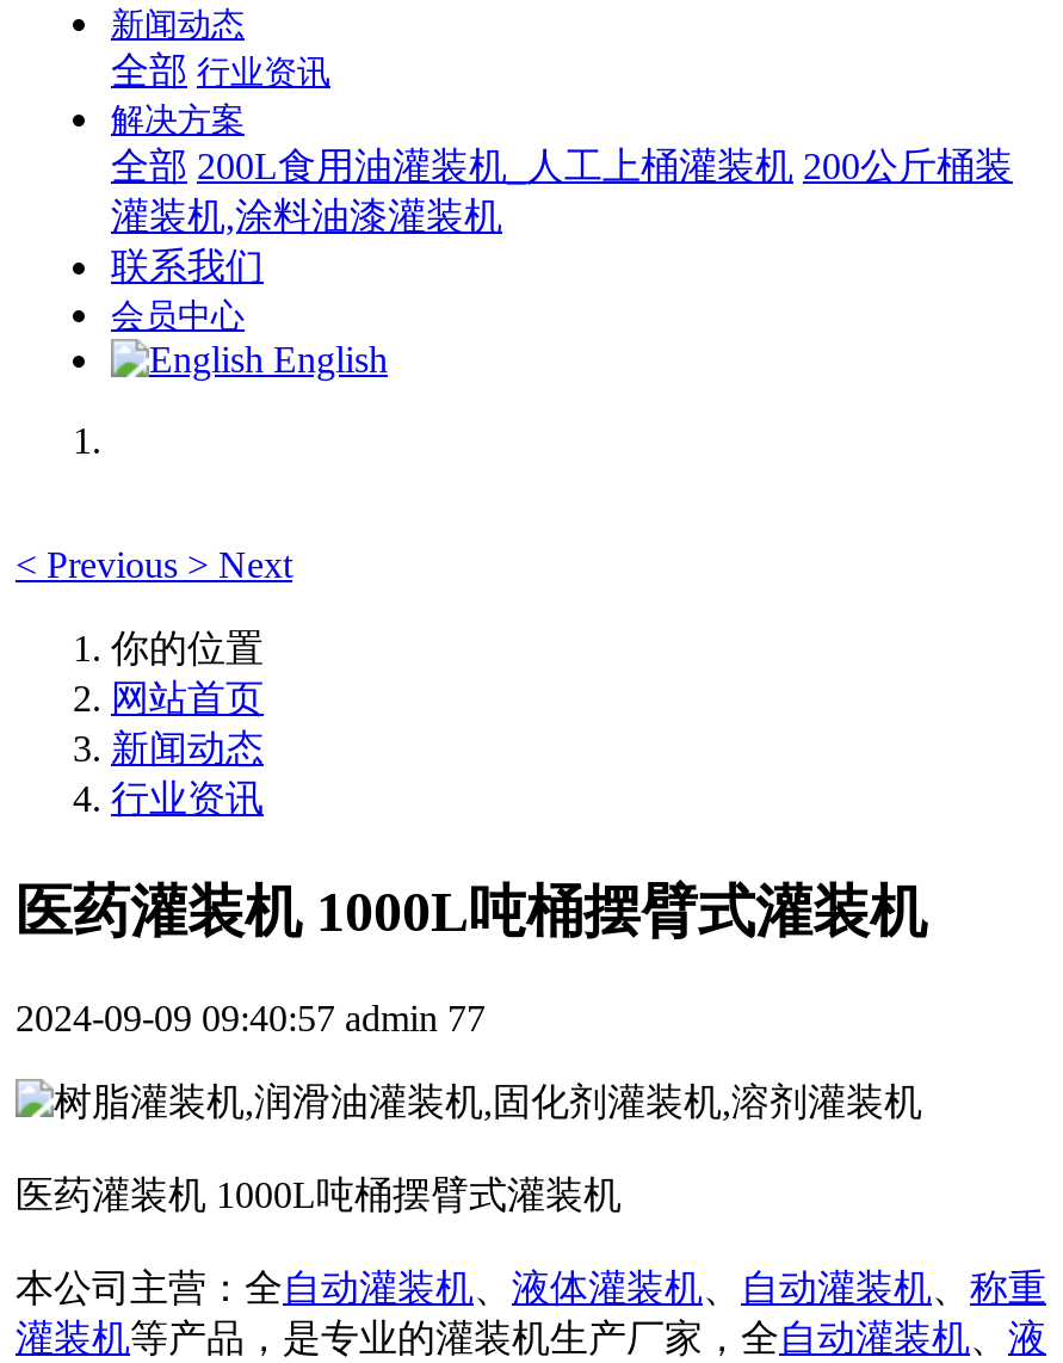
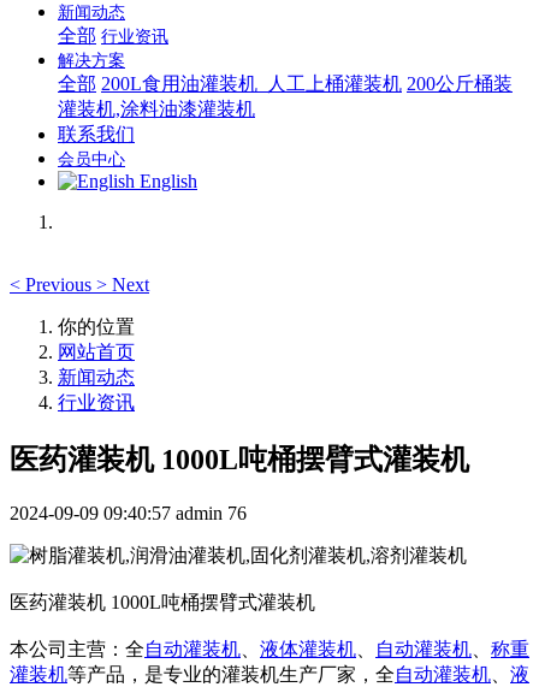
- 2024-09-09 09:40:57 admin 77
+ 2024-09-09 09:40:57 admin 76
